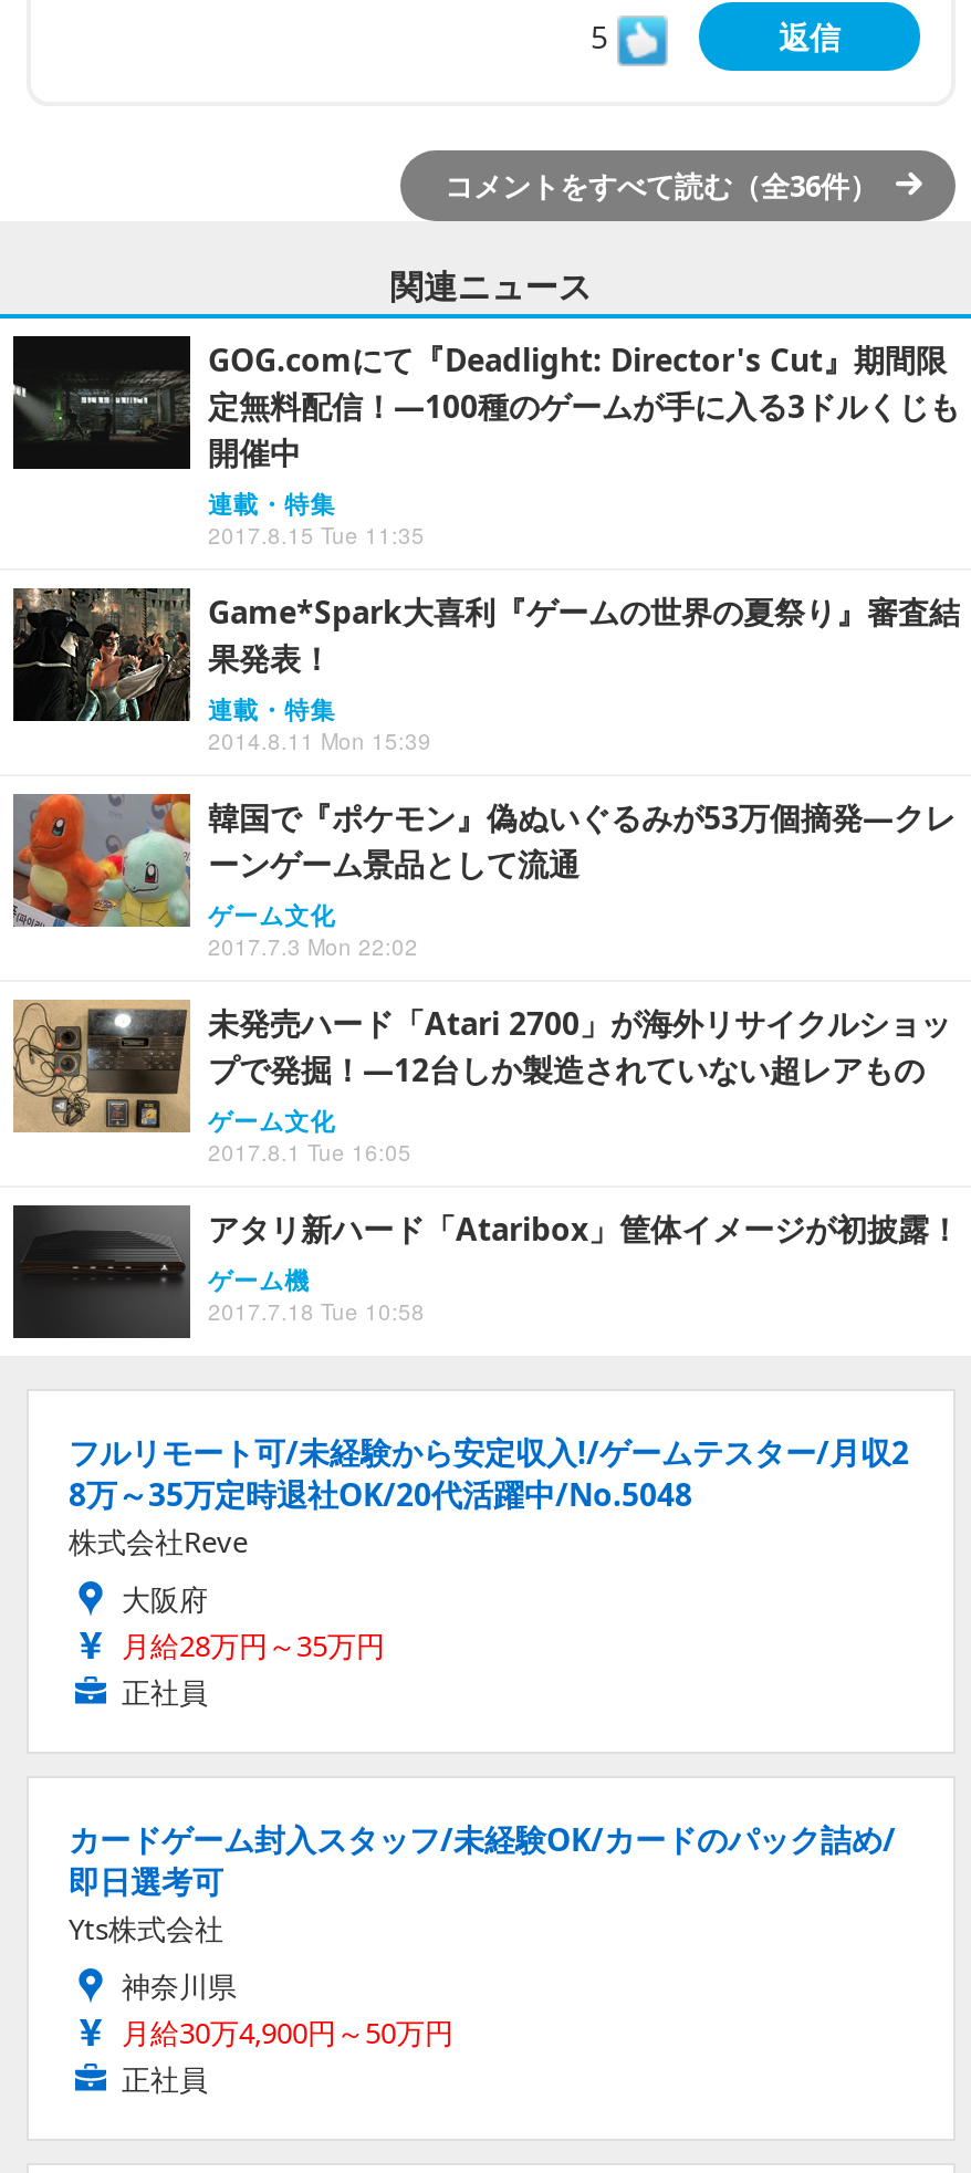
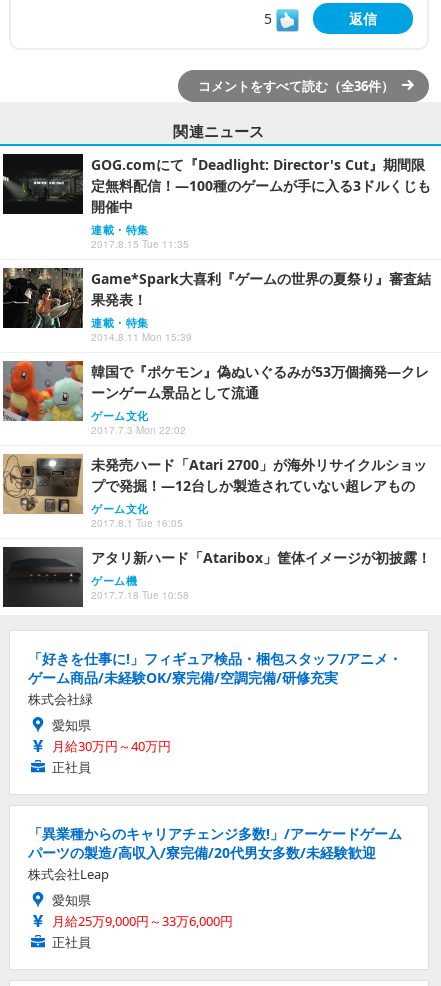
- フルリモート可/未経験から安定収入!/ゲームテスター/月収2
- 8万～35万定時退社OK/20代活躍中/No.5048
- 株式会社Reve
- 大阪府
- 月給28万円～35万円
+ 「好きを仕事に!」フィギュア検品・梱包スタッフ/アニメ・
+ ゲーム商品/未経験OK/寮完備/空調完備/研修充実
+ 株式会社緑
+ 愛知県
+ 月給30万円～40万円

- カードゲーム封入スタッフ/未経験OK/カードのパック詰め/
- 即日選考可
- Yts株式会社
- 神奈川県
- 月給30万4,900円～50万円
+ 「異業種からのキャリアチェンジ多数!」/アーケードゲーム
+ パーツの製造/高収入/寮完備/20代男女多数/未経験歓迎
+ 株式会社Leap
+ 愛知県
+ 月給25万9,000円～33万6,000円
